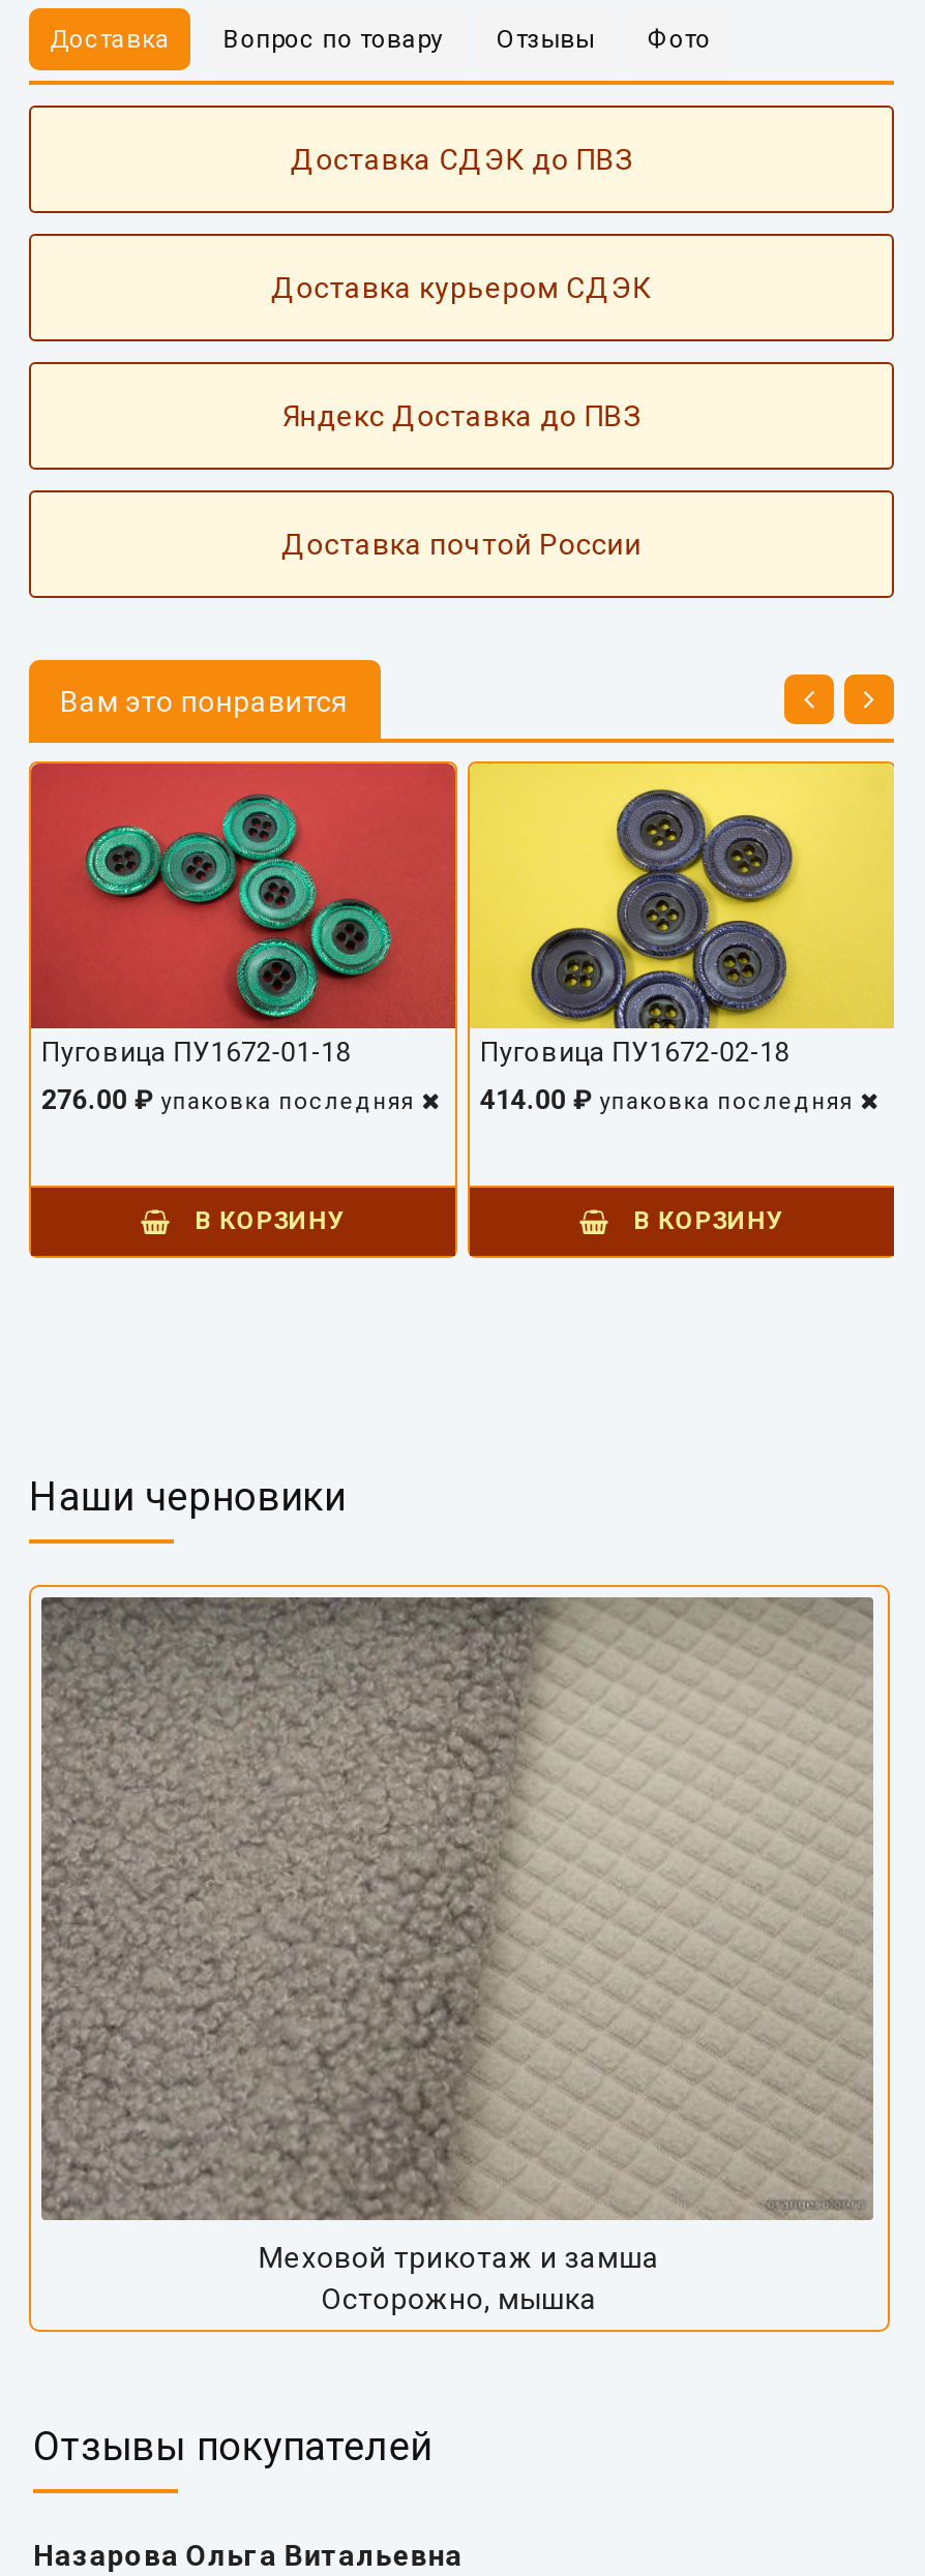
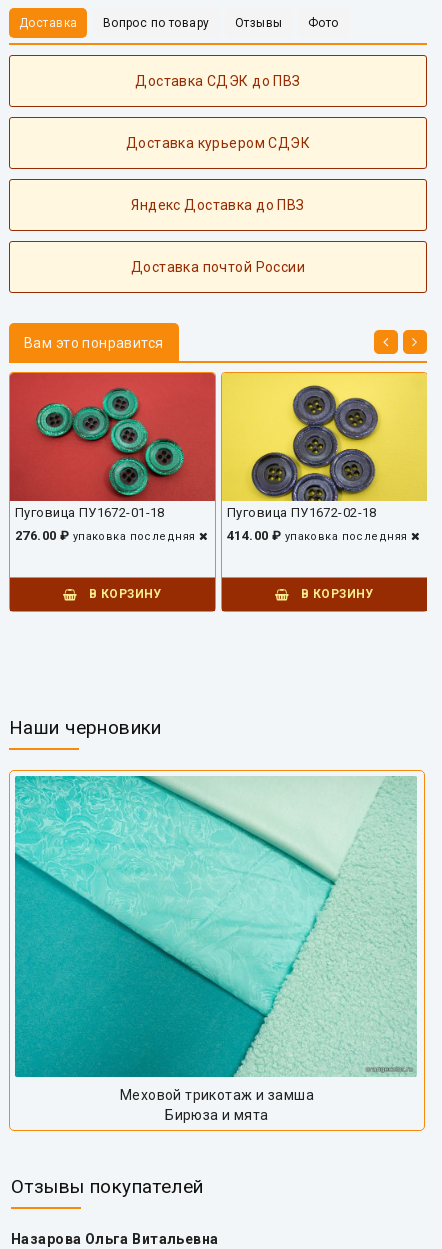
- [image]
- Осторожно, мышка
+ [image]
+ Бирюза и мята
